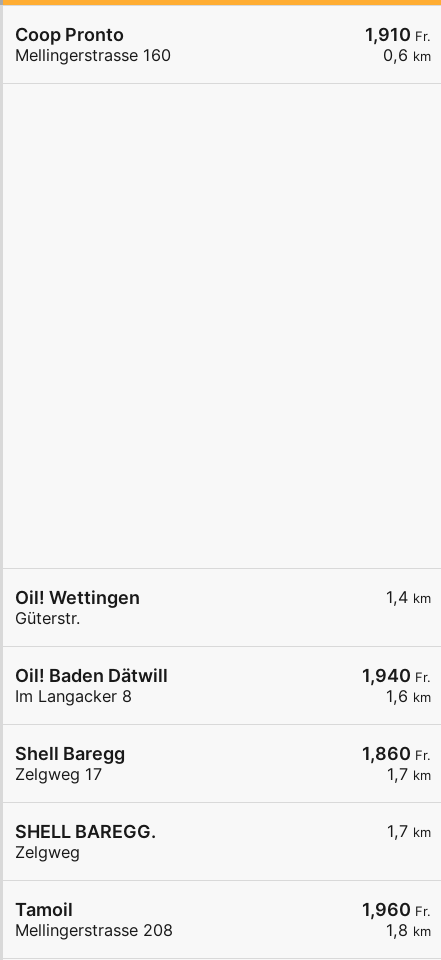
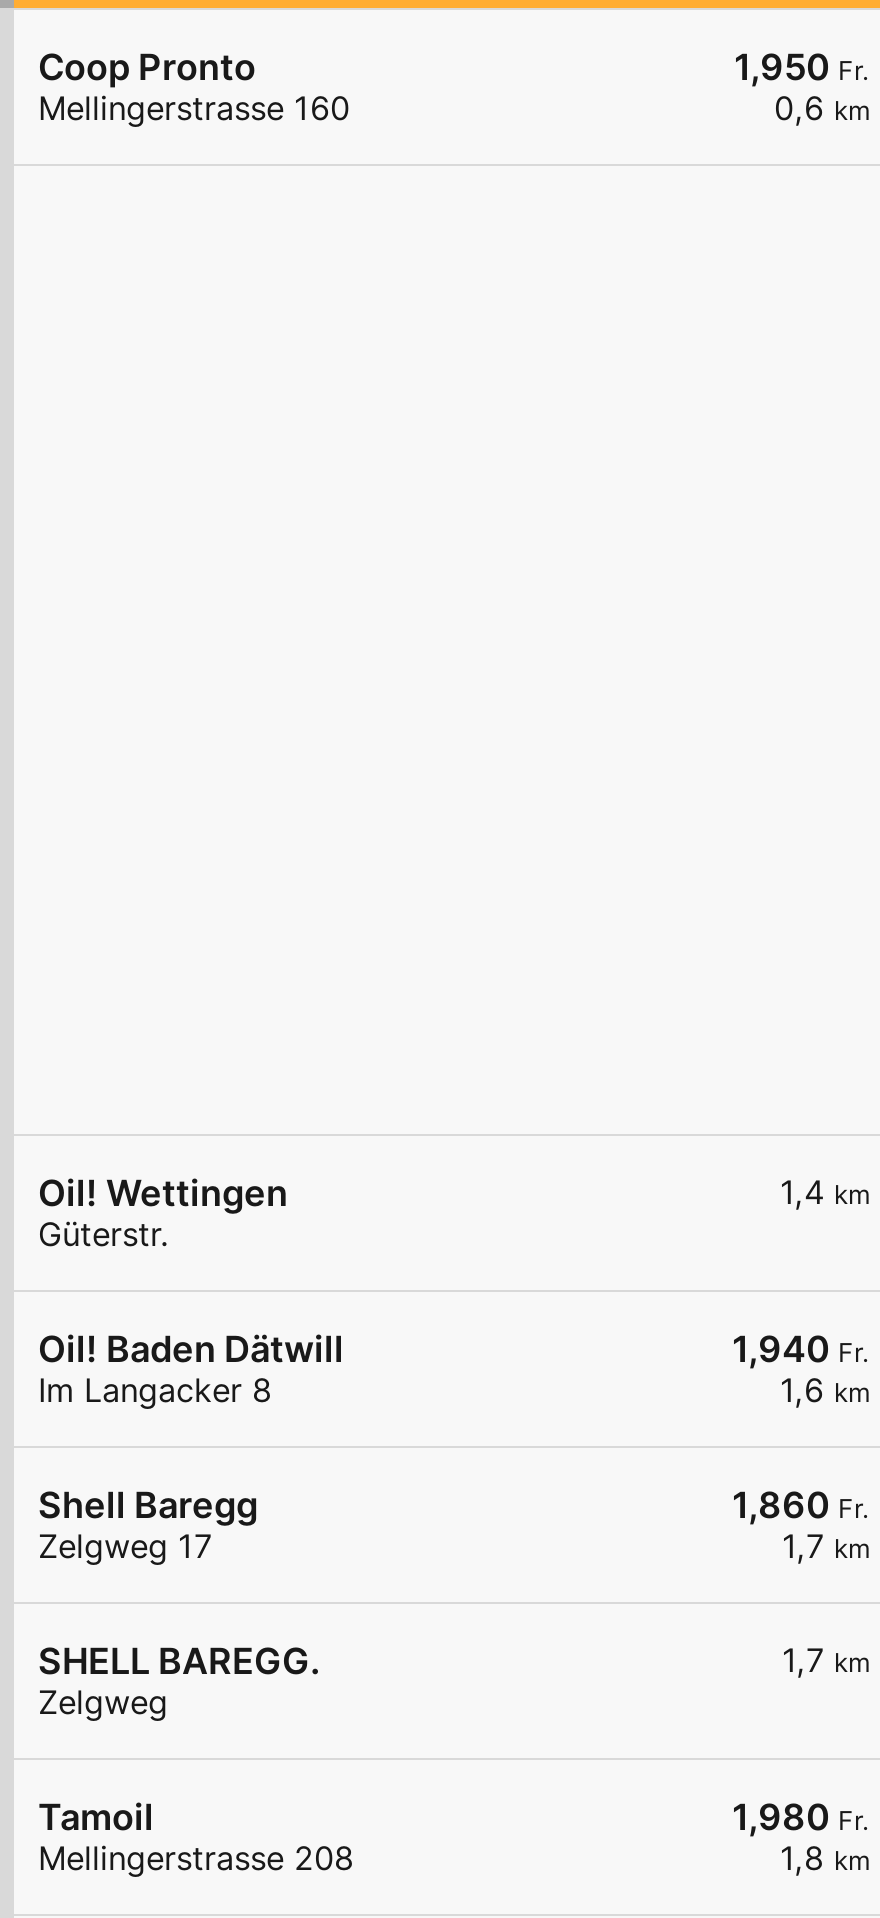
- 1,910 Fr.
+ 1,950 Fr.

- 1,960 Fr.
+ 1,980 Fr.
